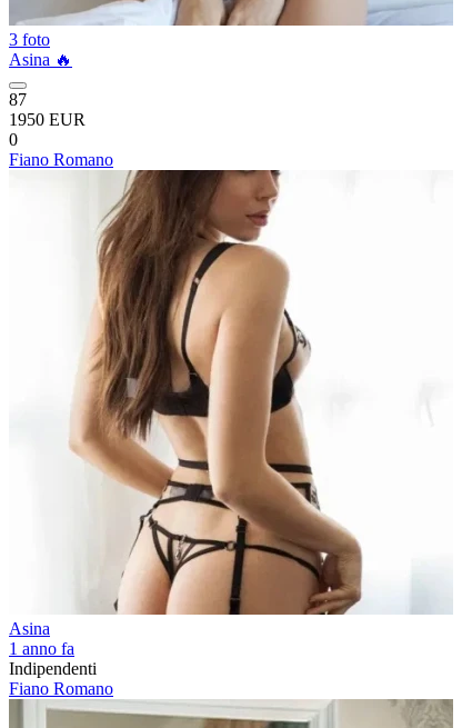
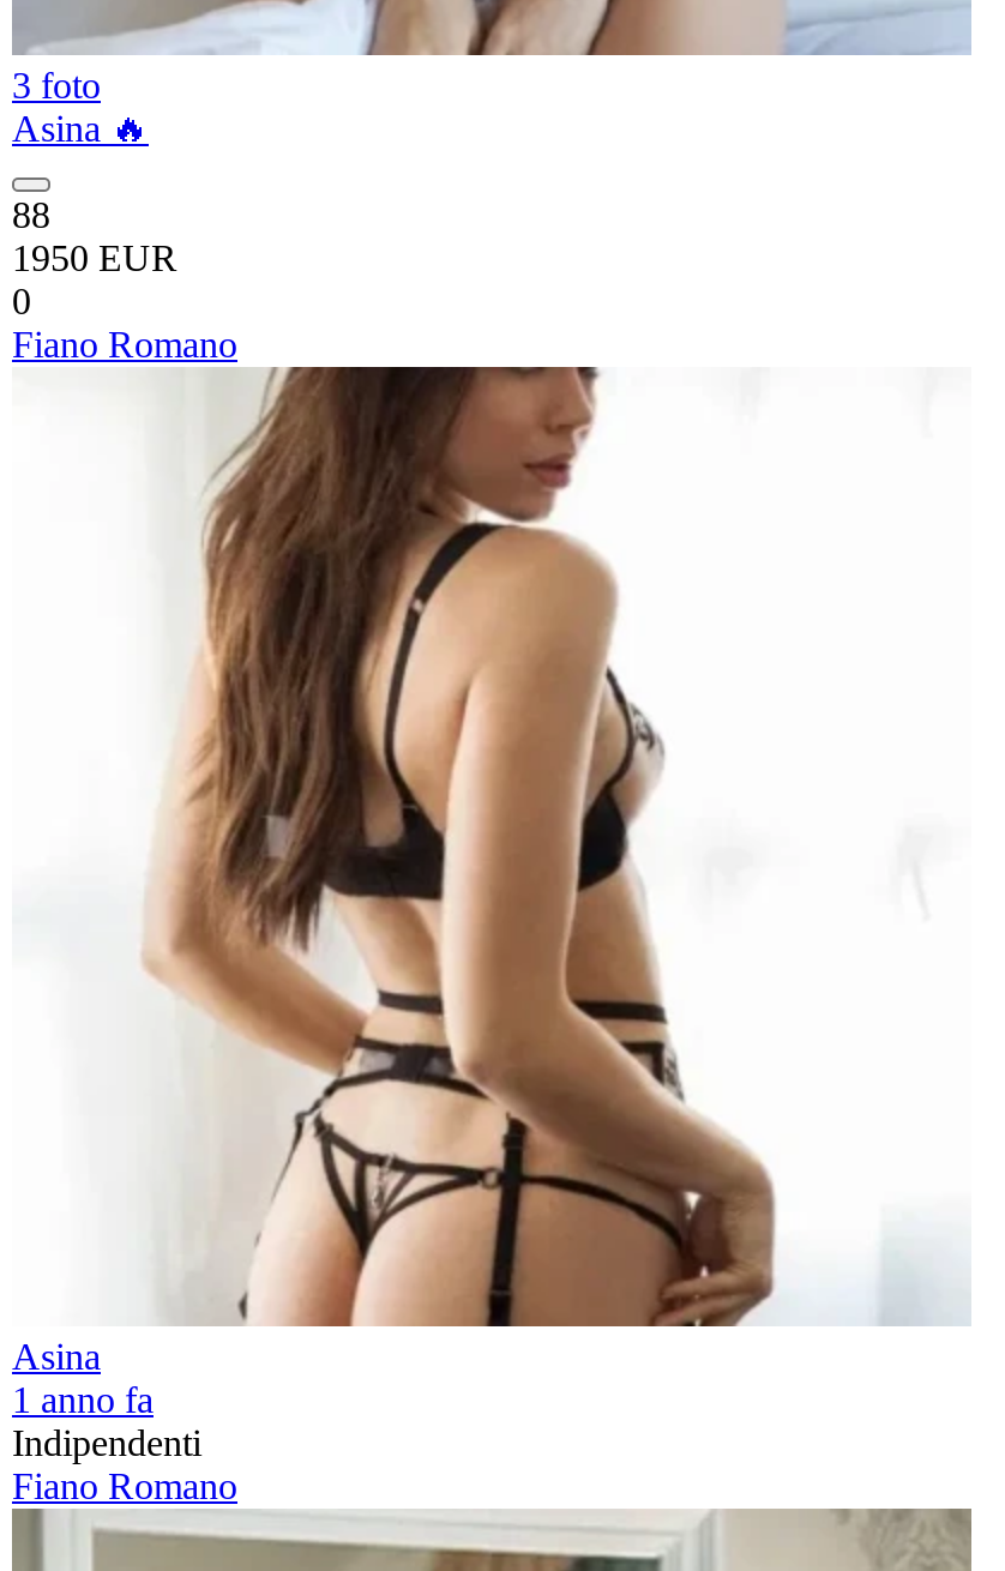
- 87
+ 88
